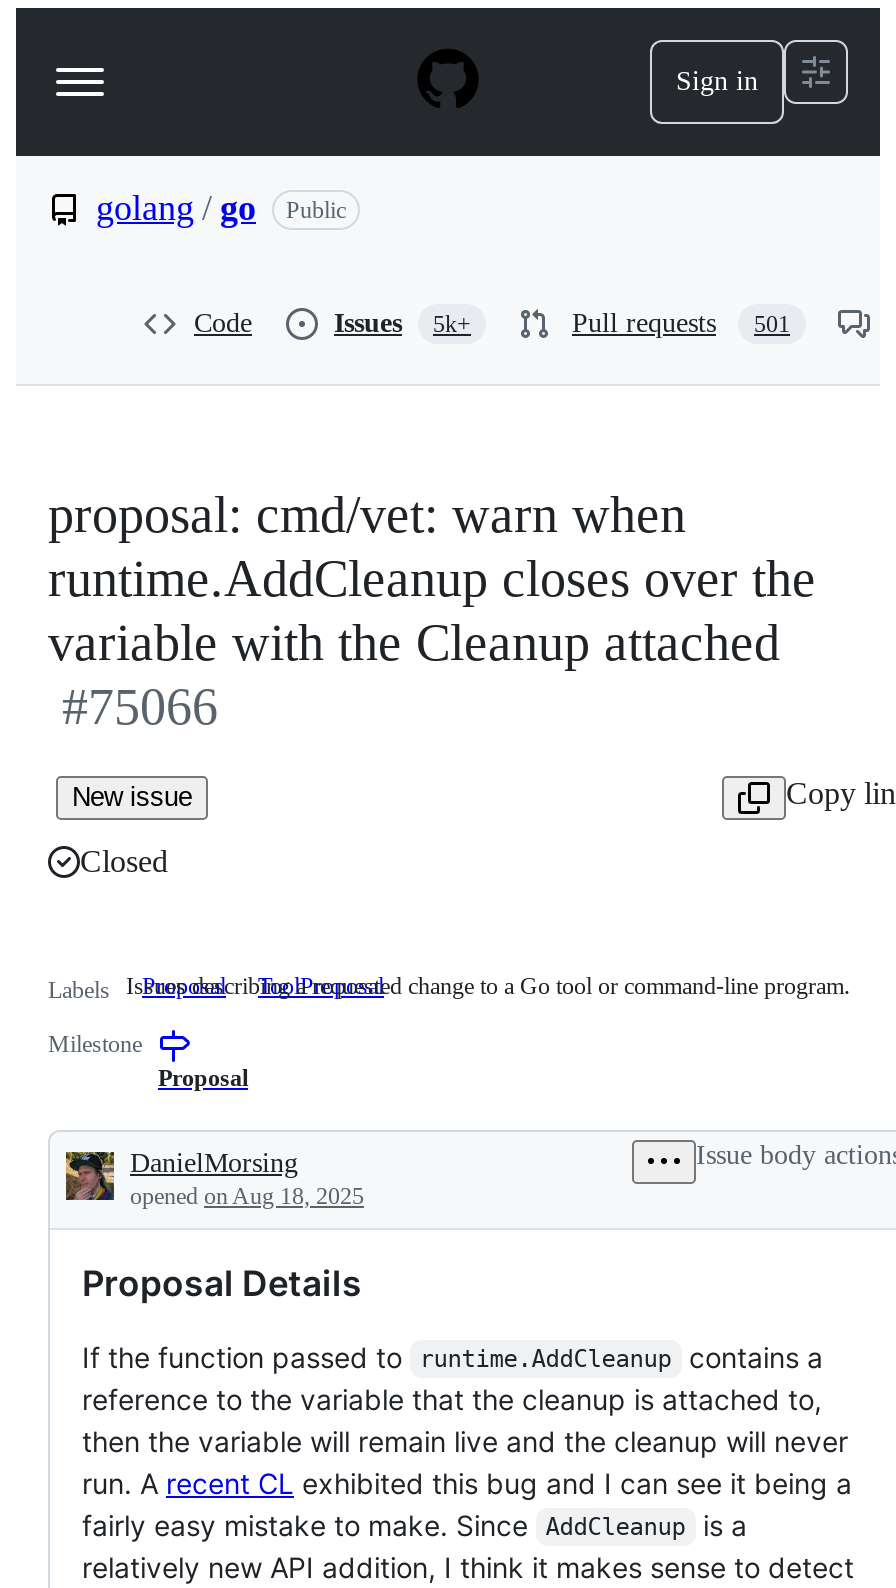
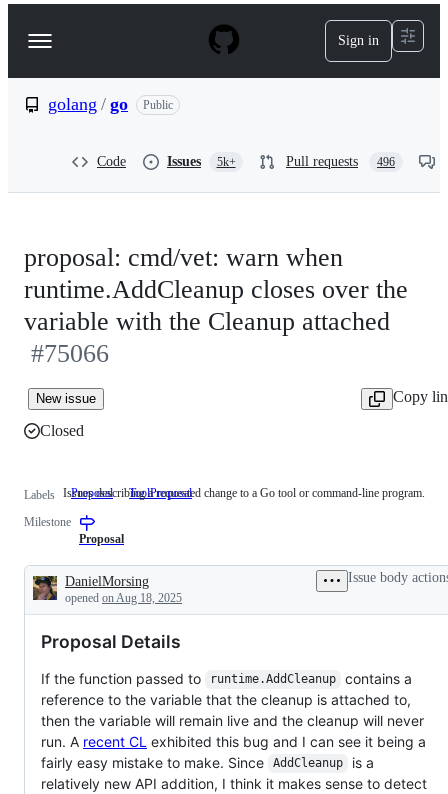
- Pull requests 501
+ Pull requests 496
